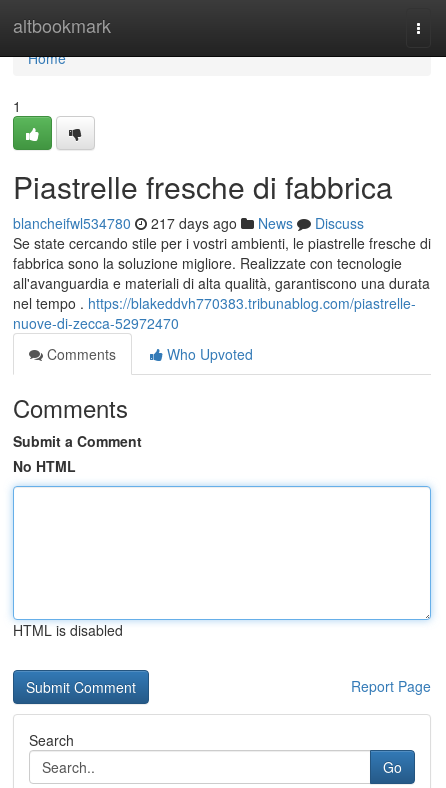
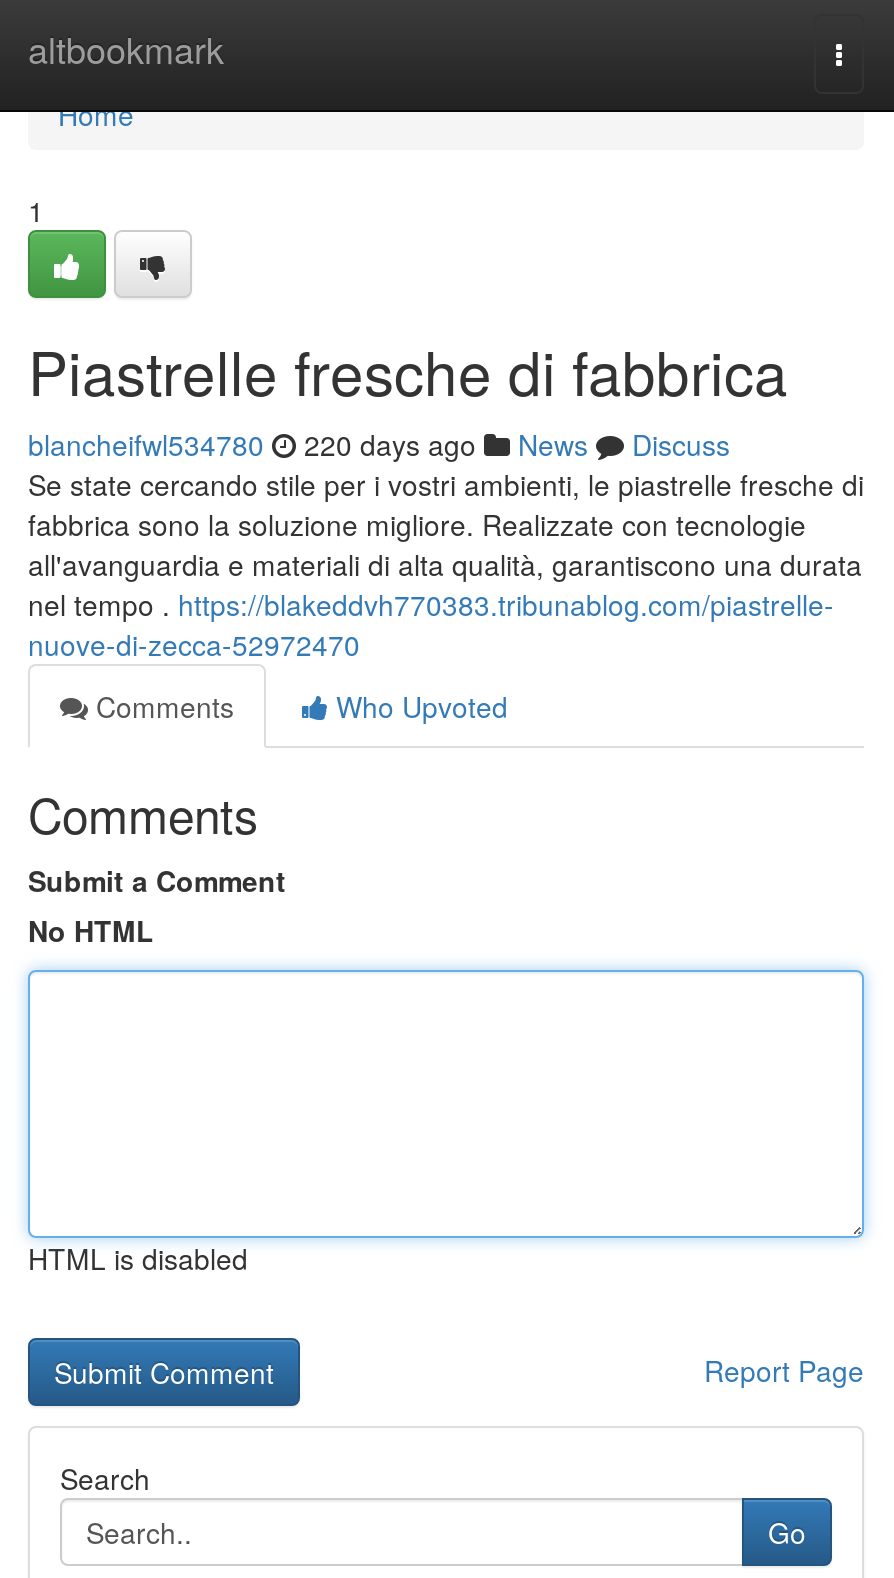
- blancheifwl534780 217 days ago News Discuss
+ blancheifwl534780 220 days ago News Discuss
